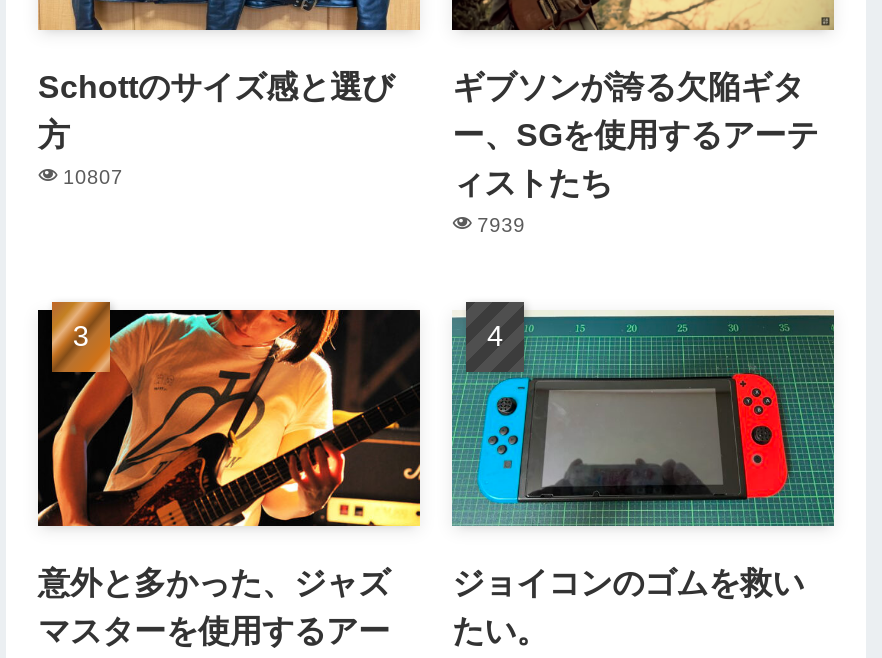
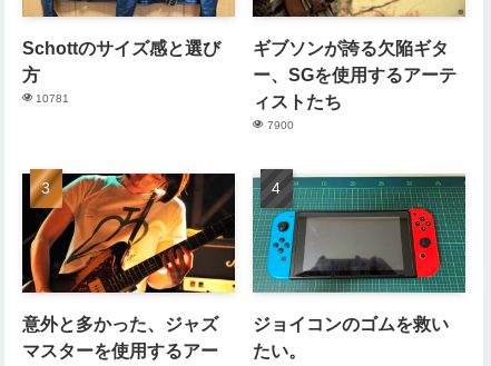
- 10807
+ 10781

- 7939
+ 7900
